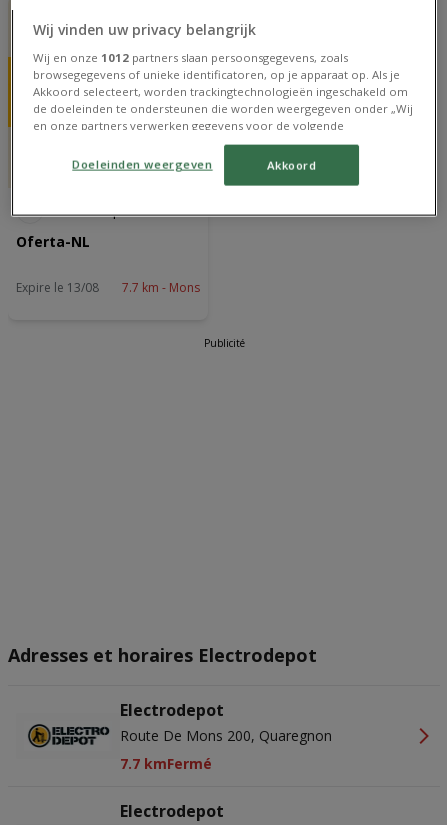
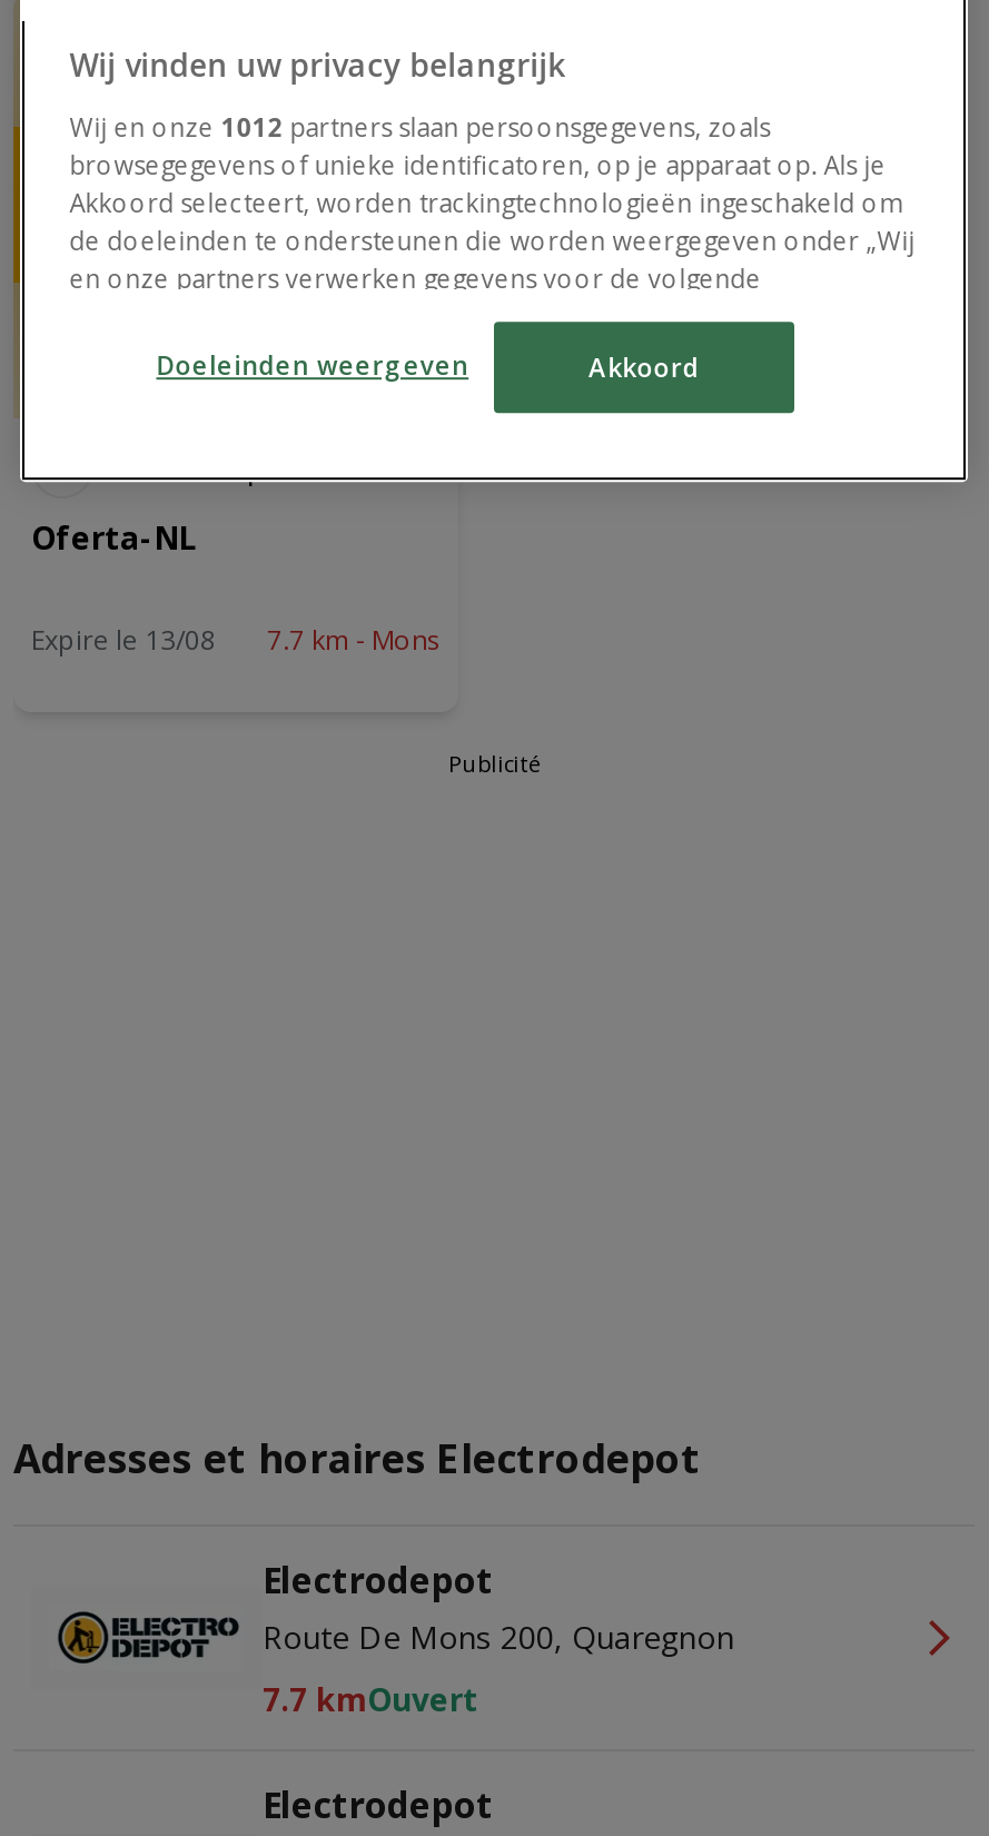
- 7.7 kmFermé
+ 7.7 kmOuvert
